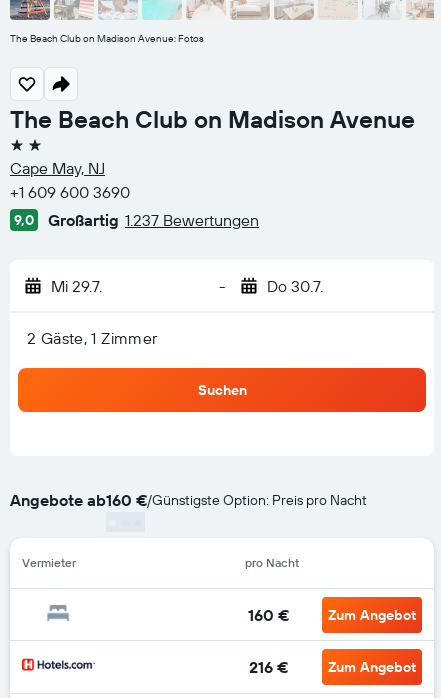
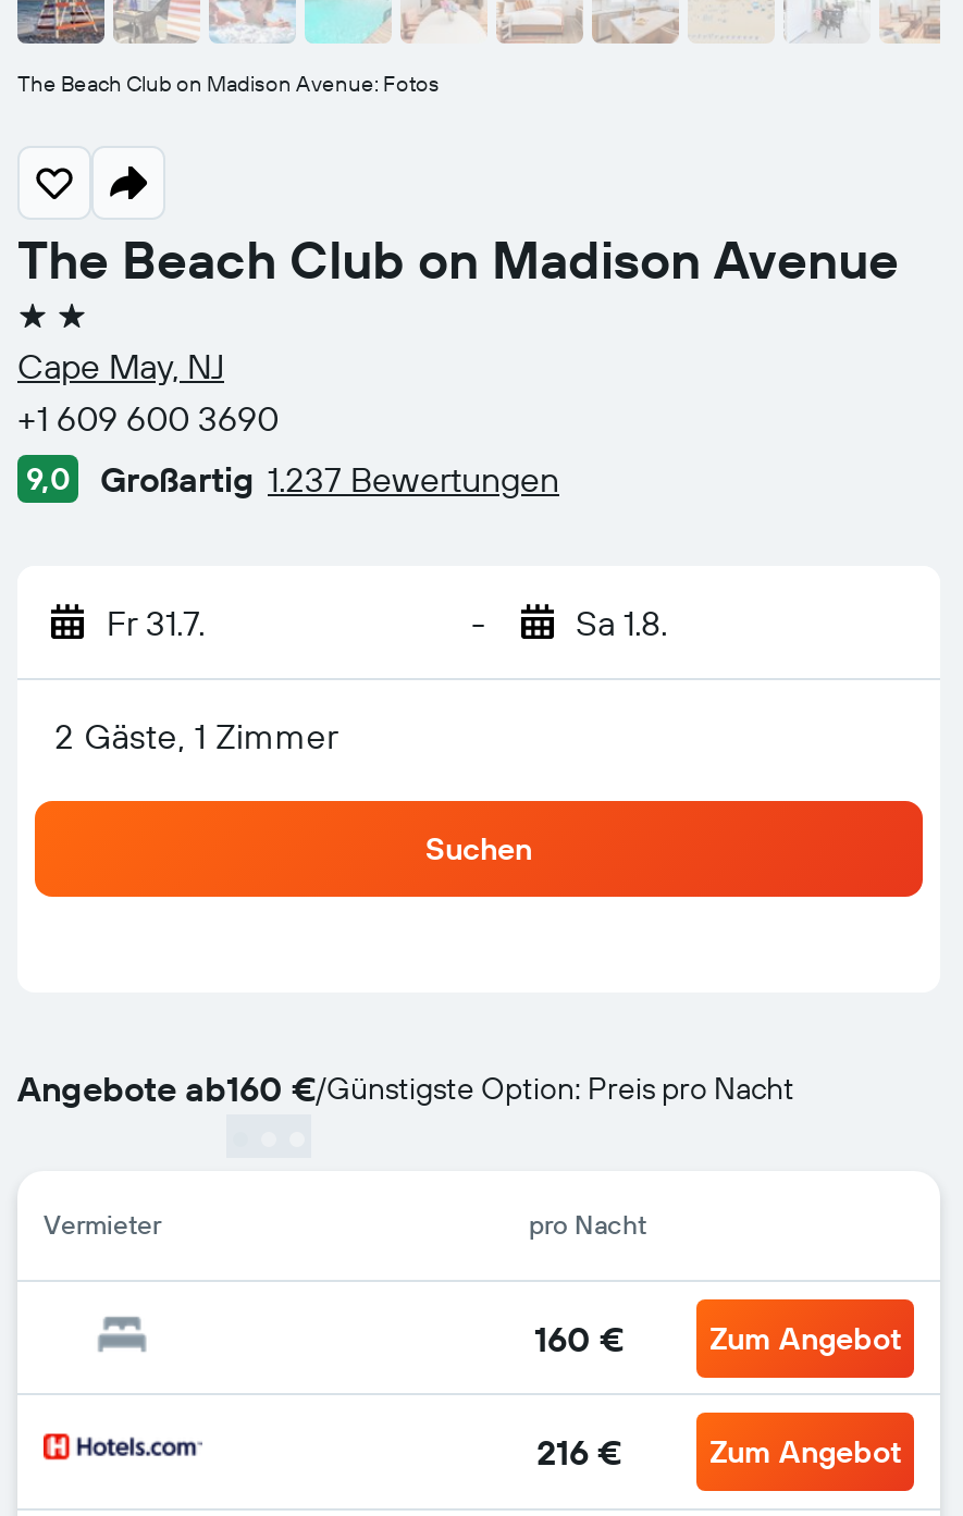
- Mi 29.7.
+ Fr 31.7.

- Do 30.7.
+ Sa 1.8.
